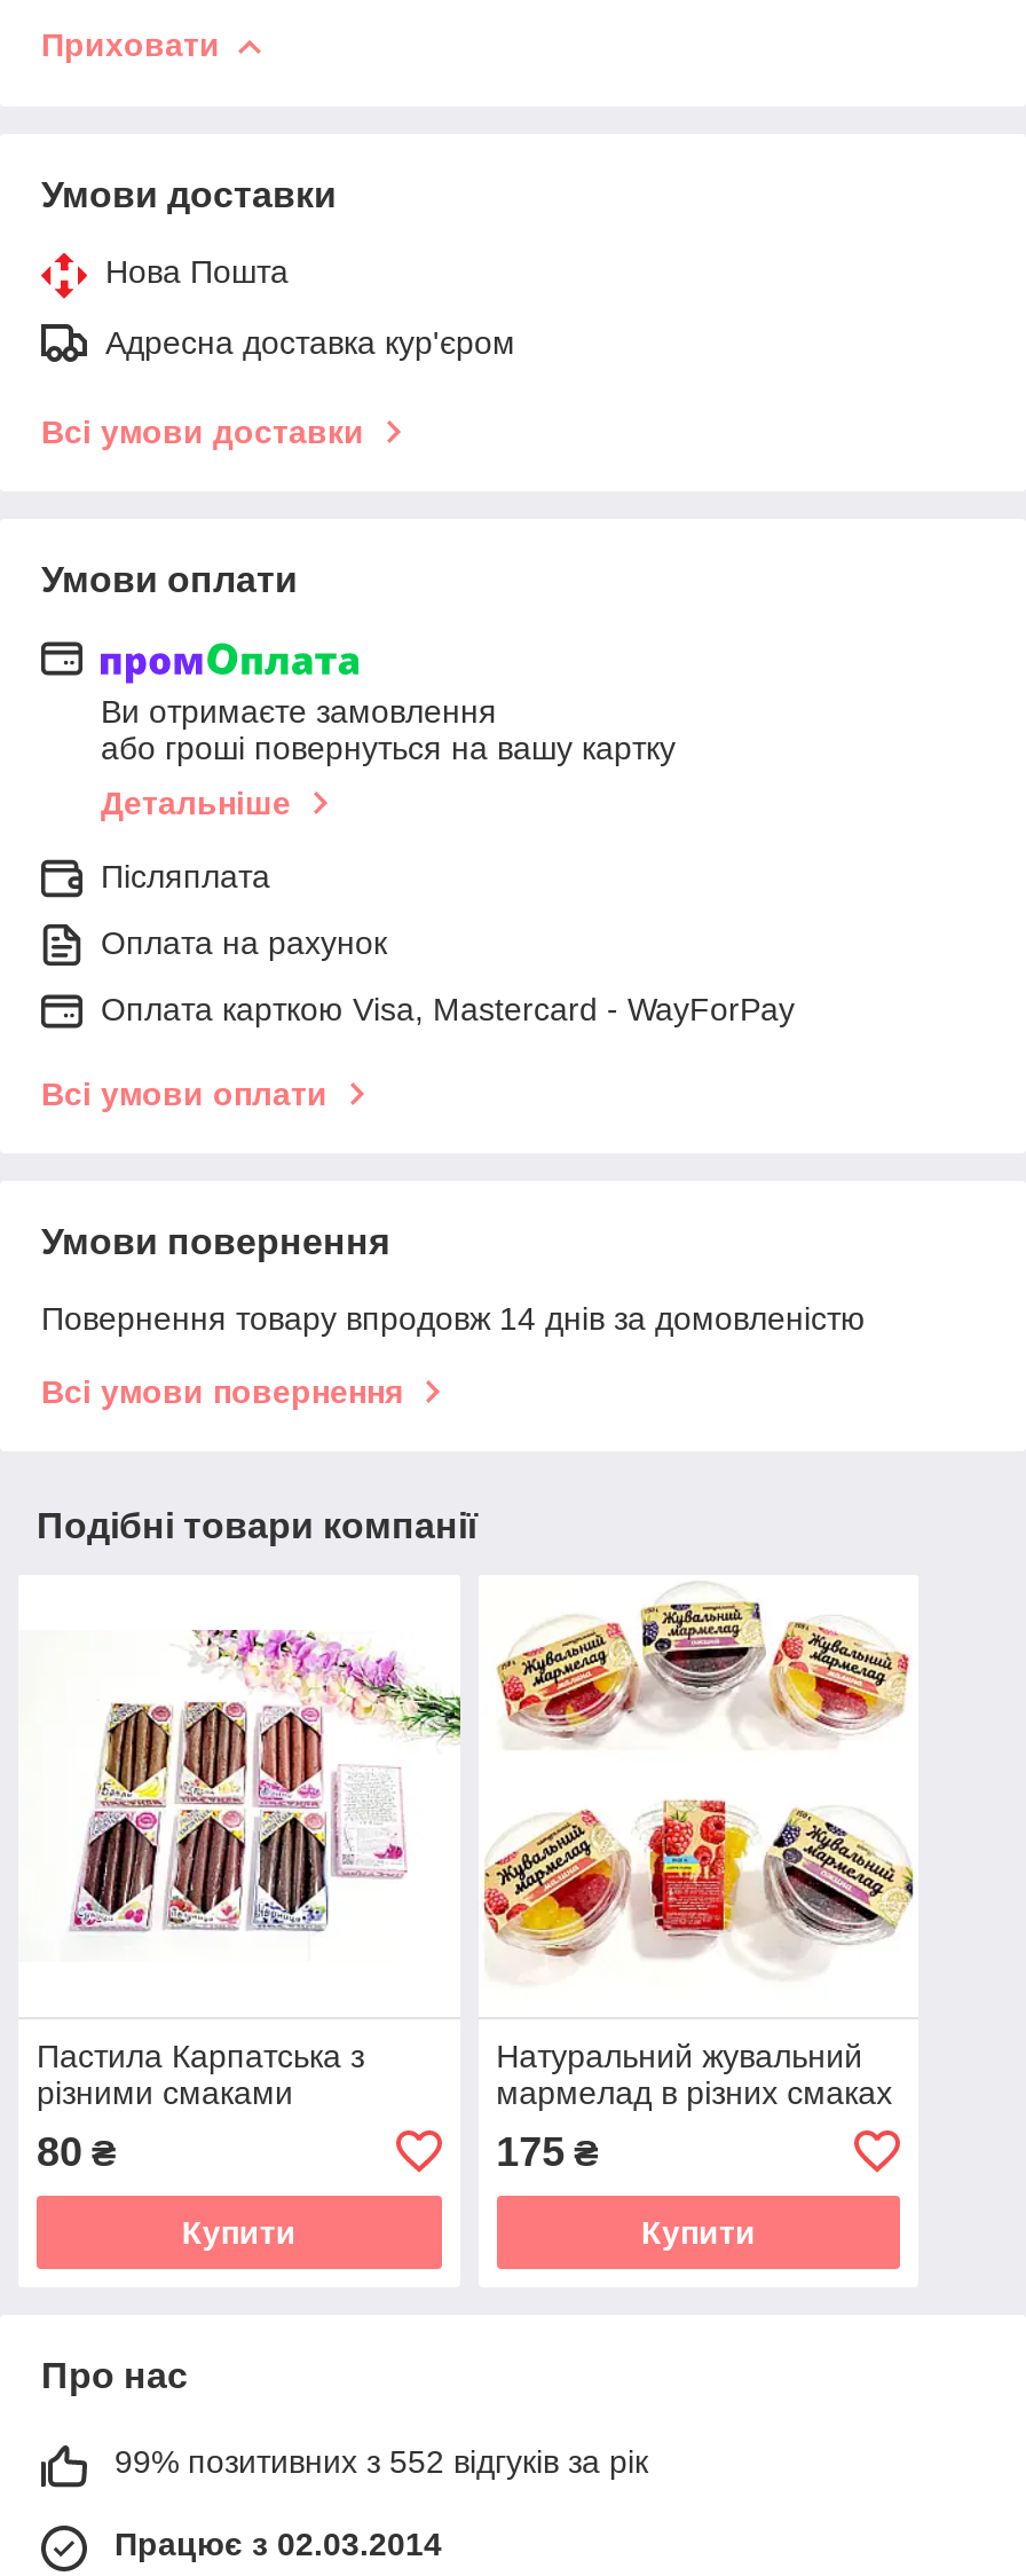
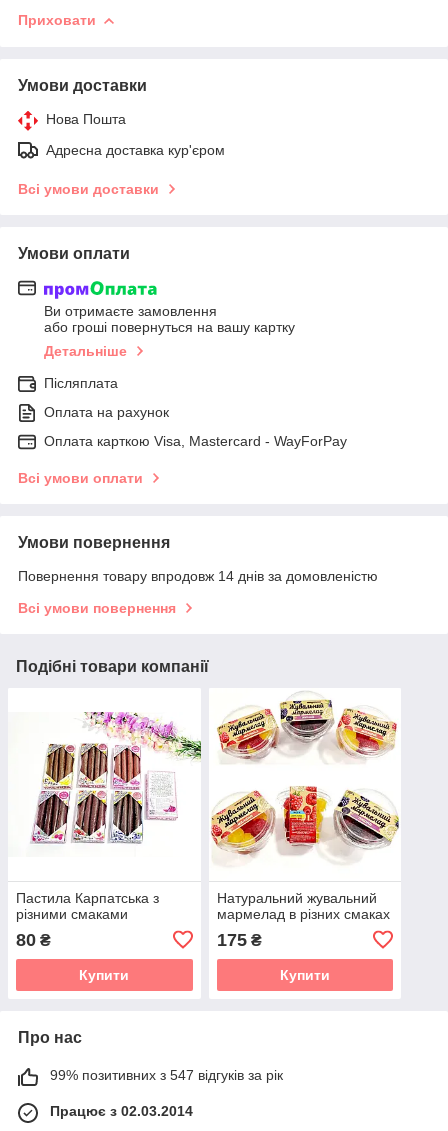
- 99% позитивних з 552 відгуків за рік
+ 99% позитивних з 547 відгуків за рік
